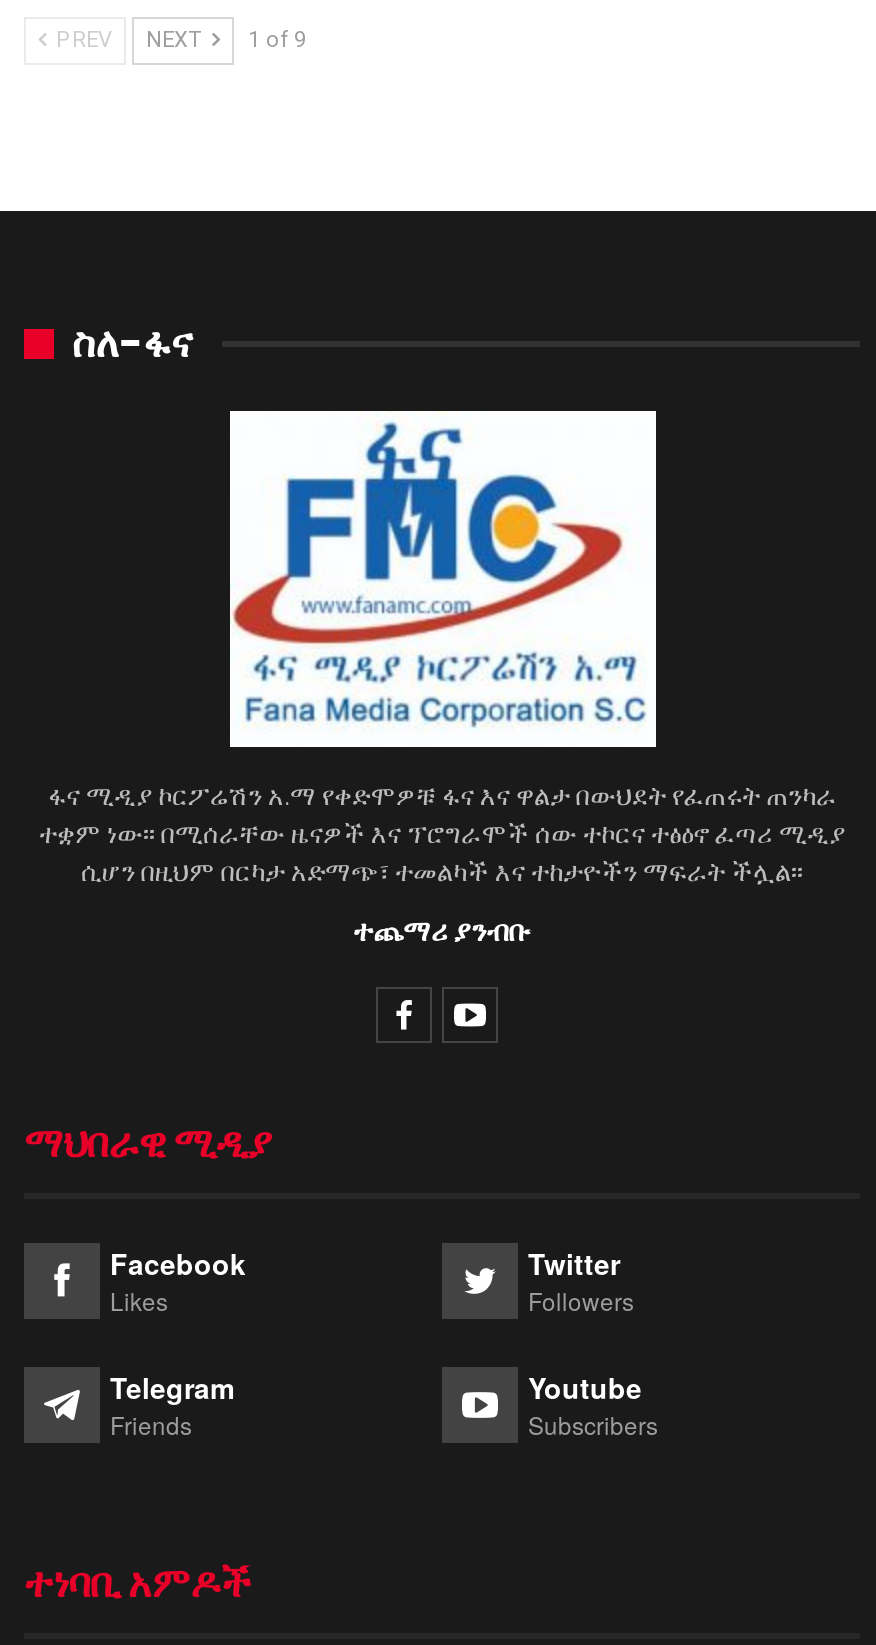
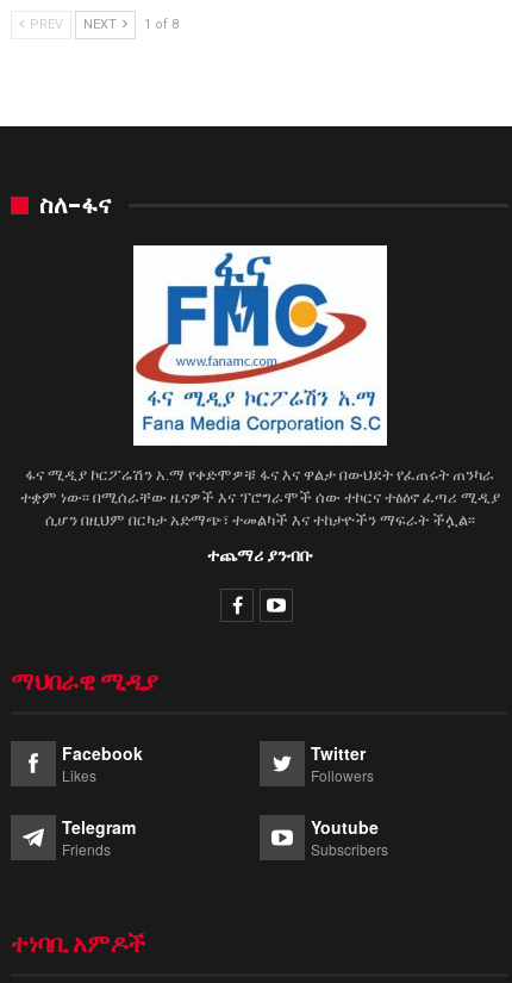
- PREV NEXT 1 of 9
+ PREV NEXT 1 of 8
